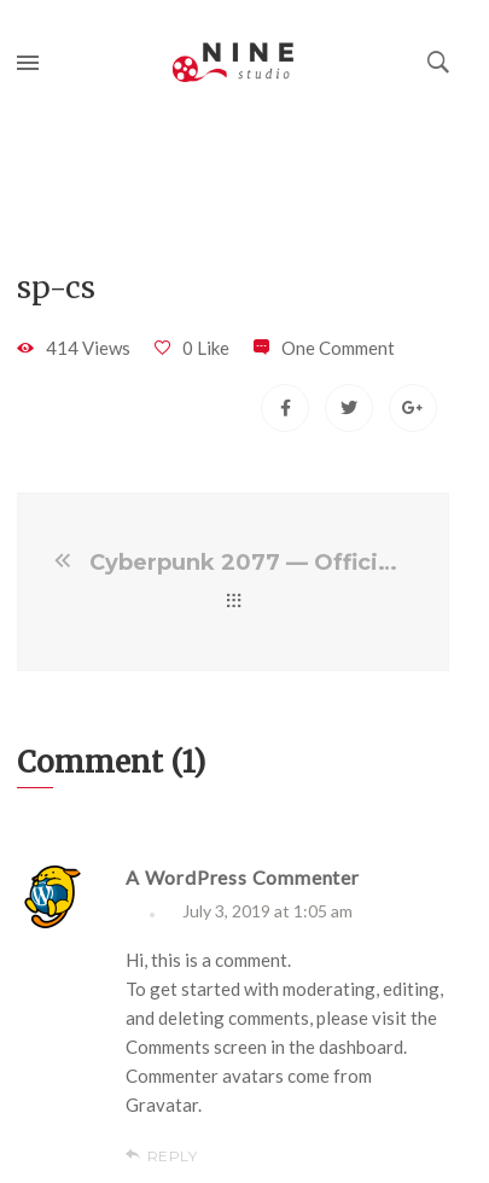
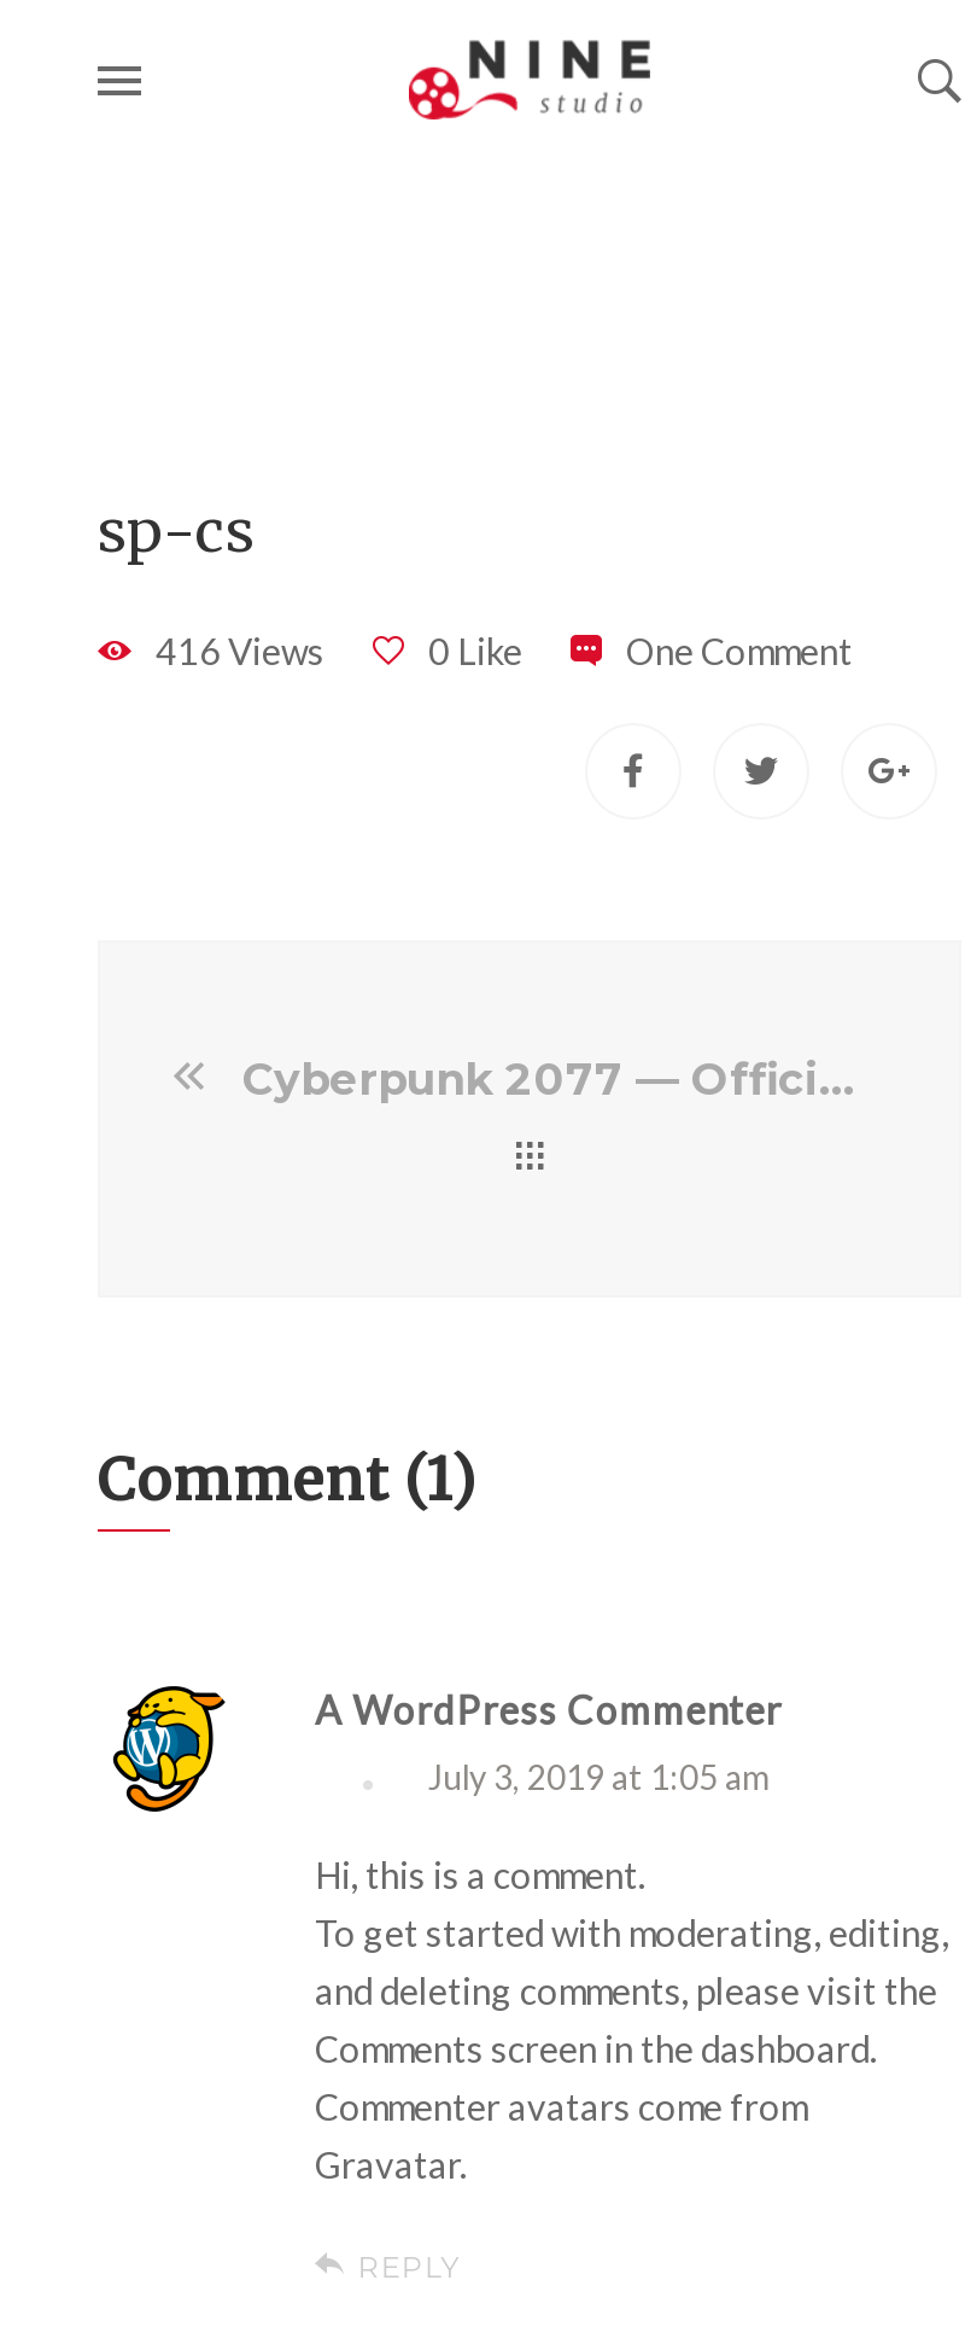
- 414 Views
+ 416 Views
